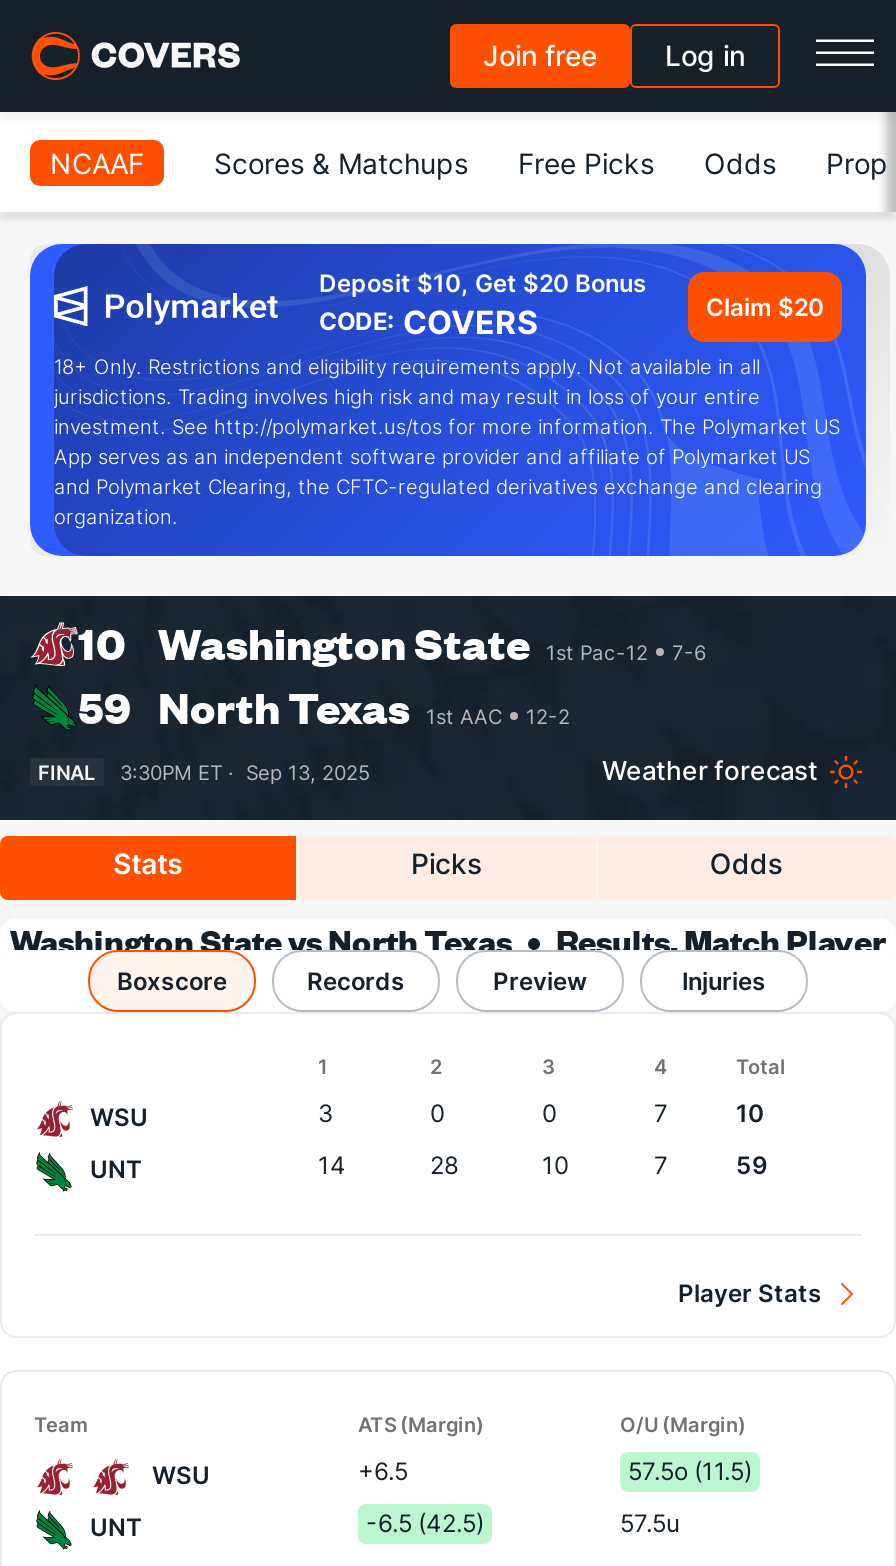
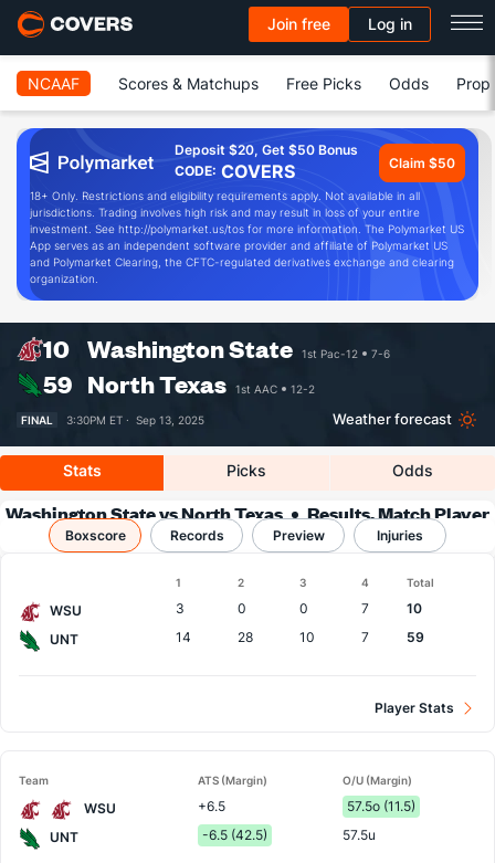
- Deposit $10, Get $20 Bonus
+ Deposit $20, Get $50 Bonus

- Claim $20
+ Claim $50
